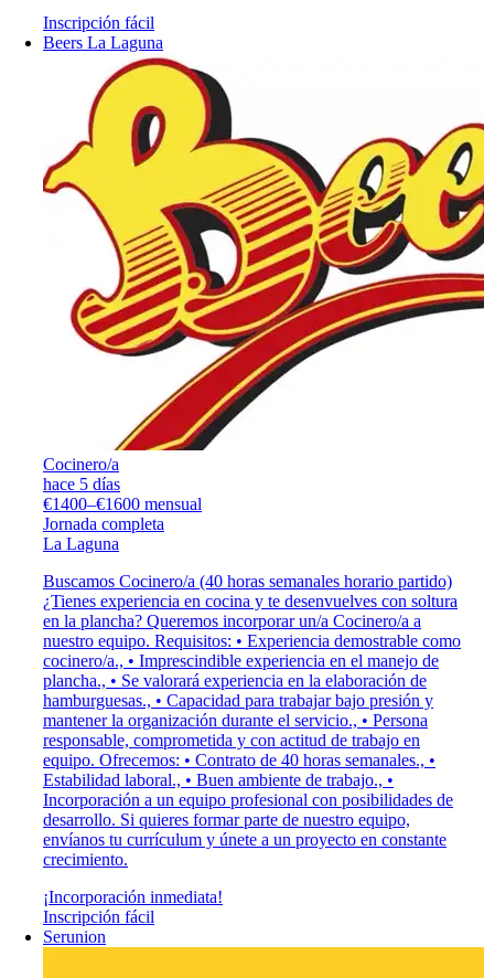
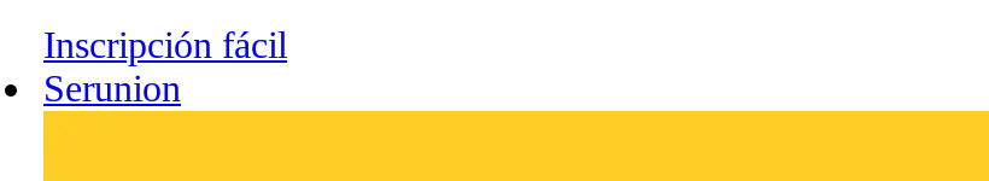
- Beers La Laguna

- [image]
- Cocinero/a
- hace 5 días
- €1400–€1600 mensual
- Jornada completa
- La Laguna
- Buscamos Cocinero/a (40 horas semanales horario partido)
- ¿Tienes experiencia en cocina y te desenvuelves con soltura
- en la plancha? Queremos incorporar un/a Cocinero/a a
- nuestro equipo. Requisitos: • Experiencia demostrable como
- cocinero/a., • Imprescindible experiencia en el manejo de
- plancha., • Se valorará experiencia en la elaboración de
- hamburguesas., • Capacidad para trabajar bajo presión y
- mantener la organización durante el servicio., • Persona
- responsable, comprometida y con actitud de trabajo en
- equipo. Ofrecemos: • Contrato de 40 horas semanales., •
- Estabilidad laboral., • Buen ambiente de trabajo., •
- Incorporación a un equipo profesional con posibilidades de
- desarrollo. Si quieres formar parte de nuestro equipo,
- envíanos tu currículum y únete a un proyecto en constante
- crecimiento.
- ¡Incorporación inmediata!
- Inscripción fácil
